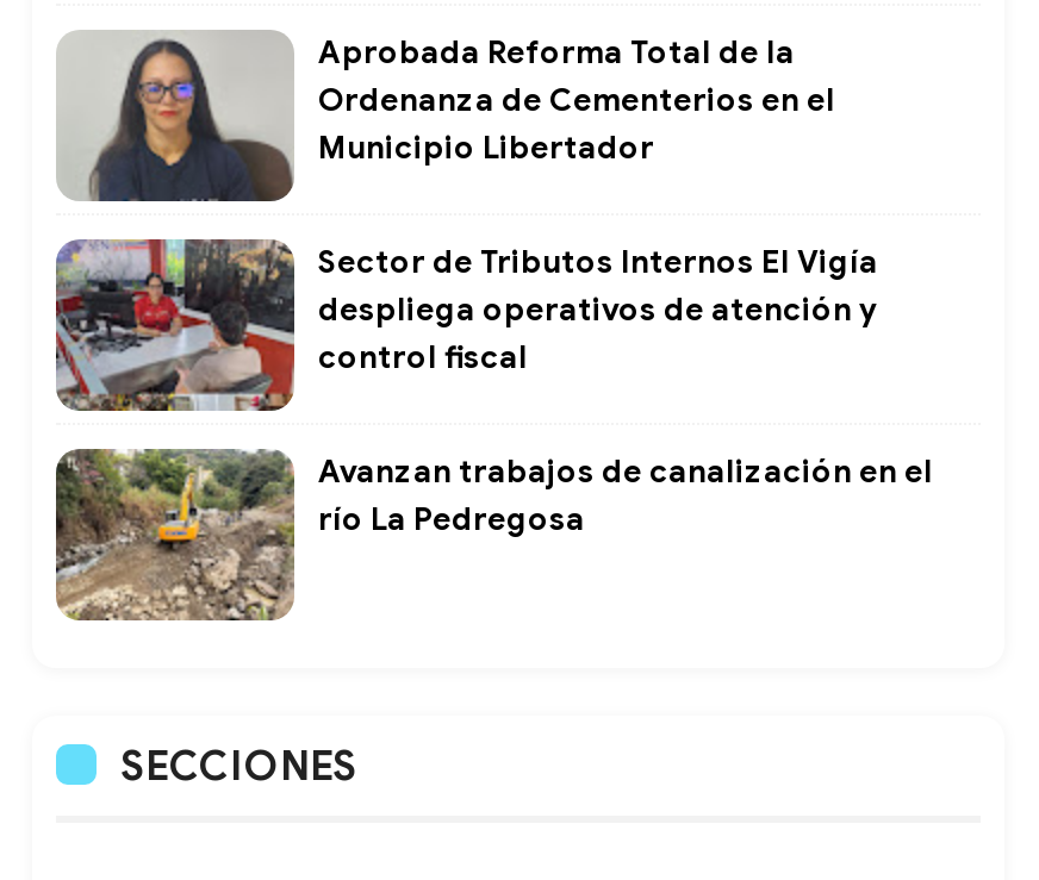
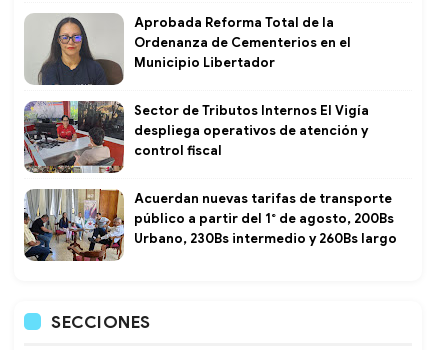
- [image]
- Avanzan trabajos de canalización en el
- río La Pedregosa
+ [image]
+ Acuerdan nuevas tarifas de transporte
+ público a partir del 1° de agosto, 200Bs
+ Urbano, 230Bs intermedio y 260Bs largo
